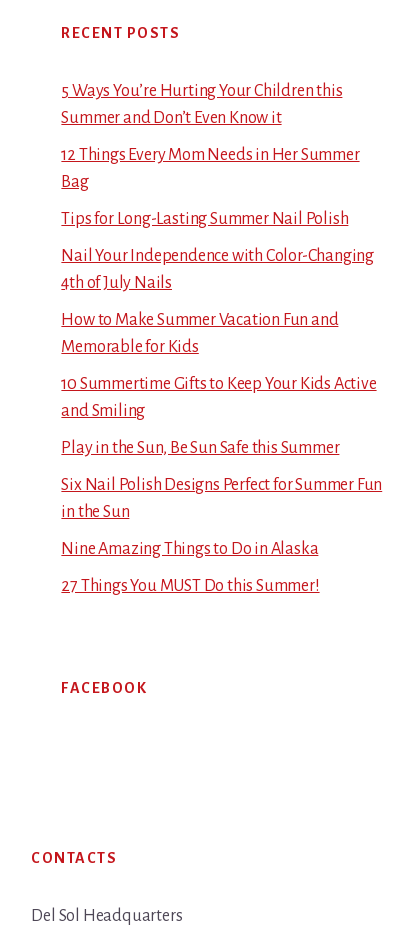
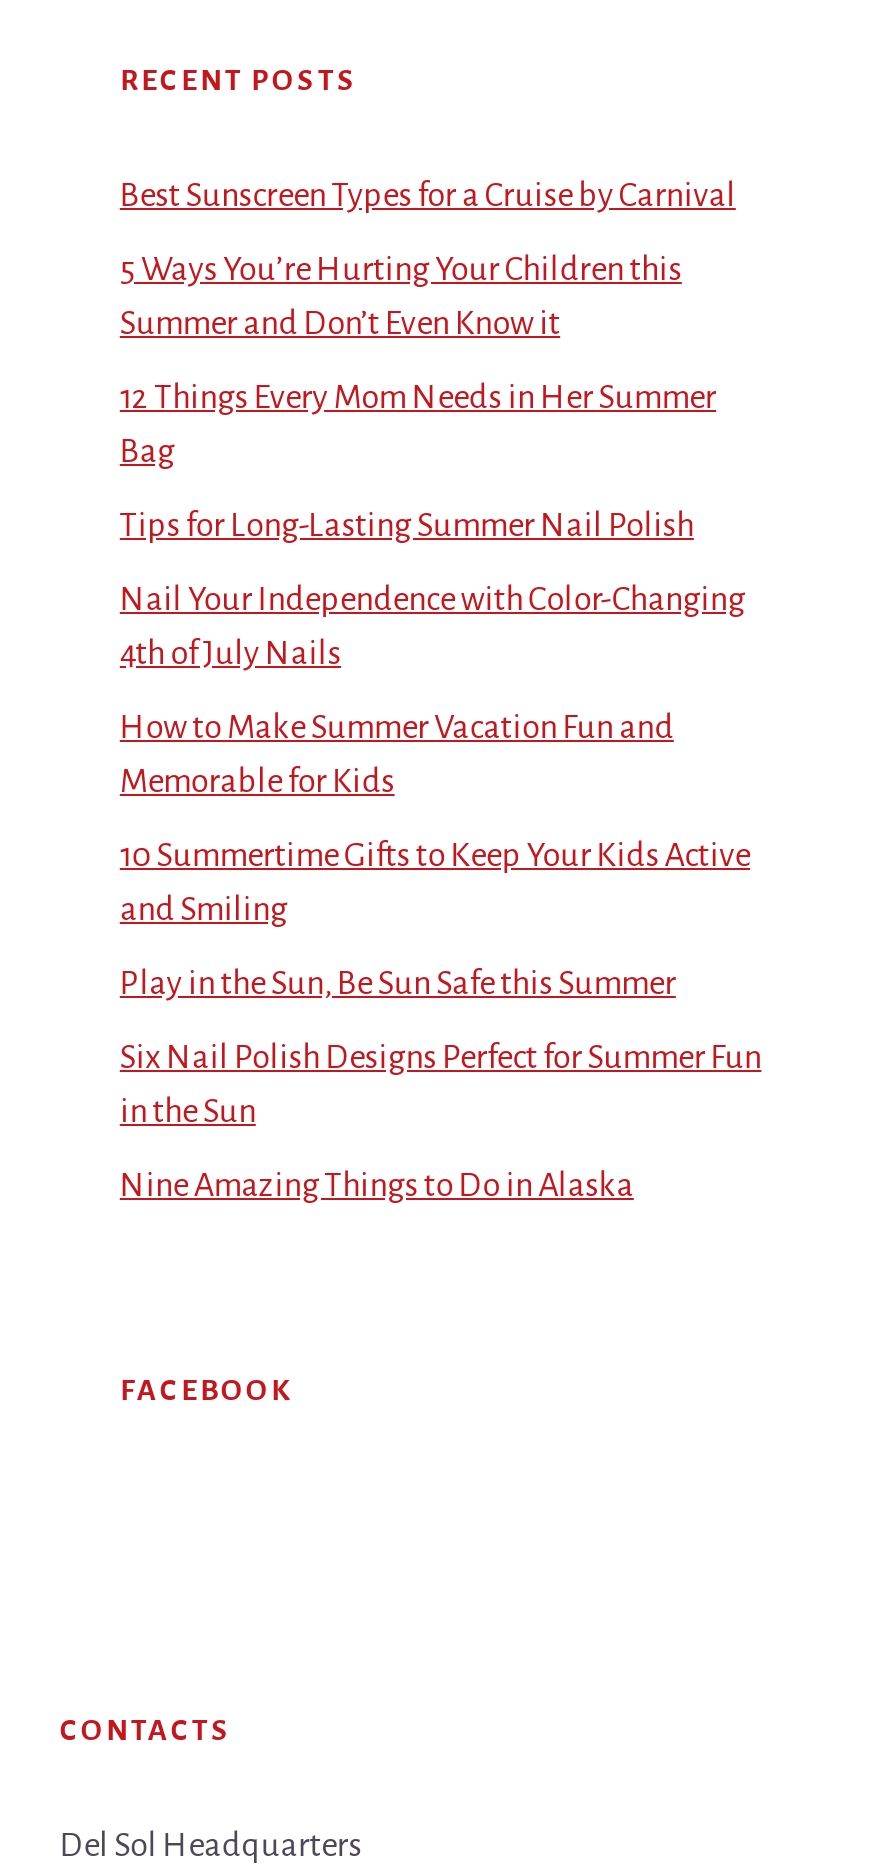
+ Best Sunscreen Types for a Cruise by Carnival

moved down: 5 Ways You’re Hurting Your Children this | Summer and Don’t Even Know it | 12 Things Every Mom Needs in Her Summer | ... | in the Sun | Nine Amazing Things to Do in Alaska

- 27 Things You MUST Do this Summer!
